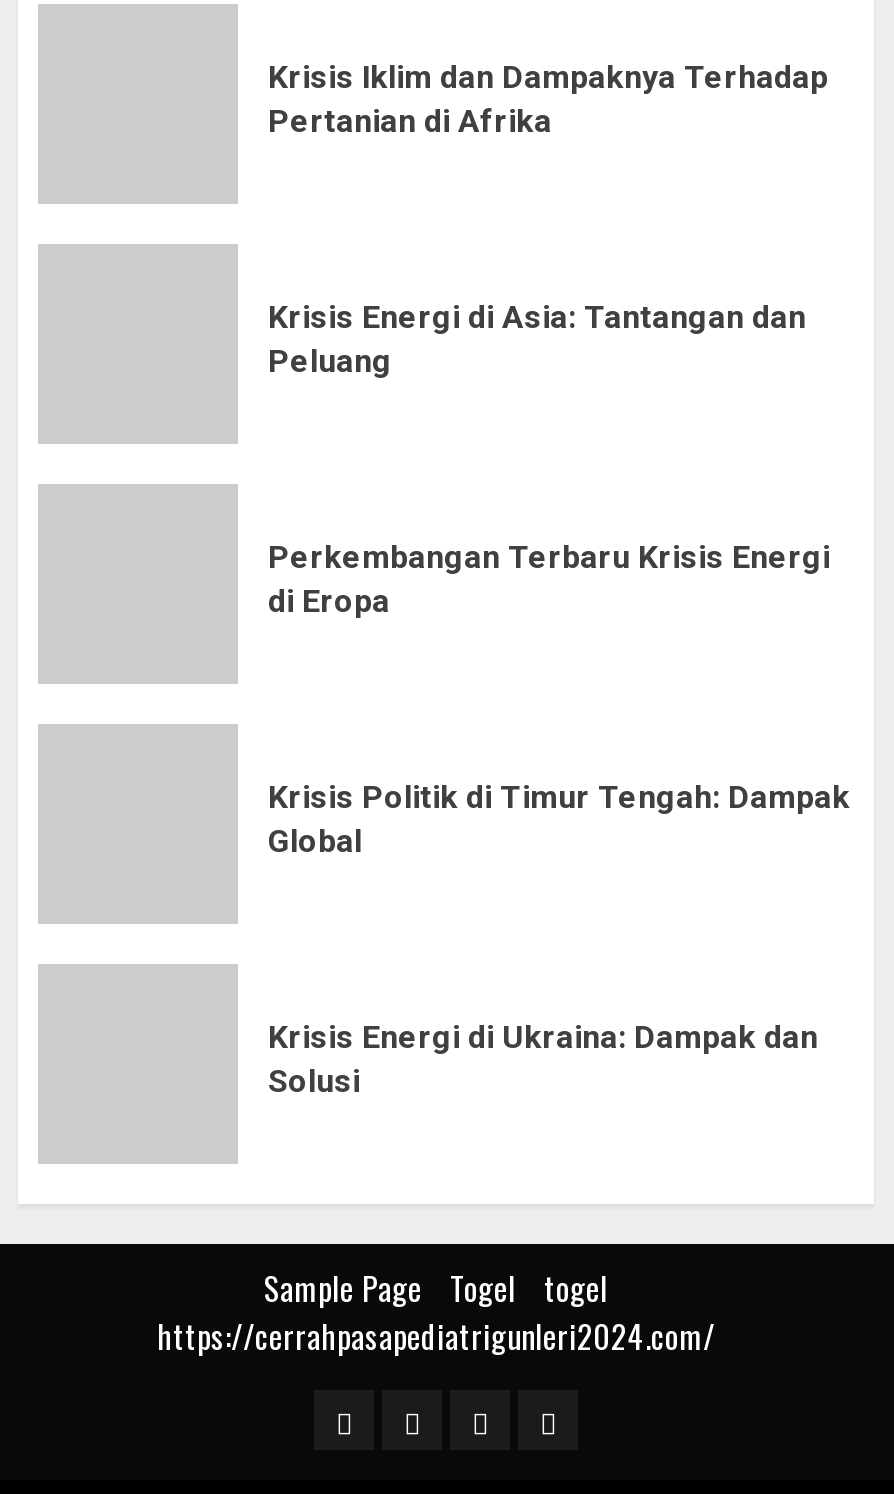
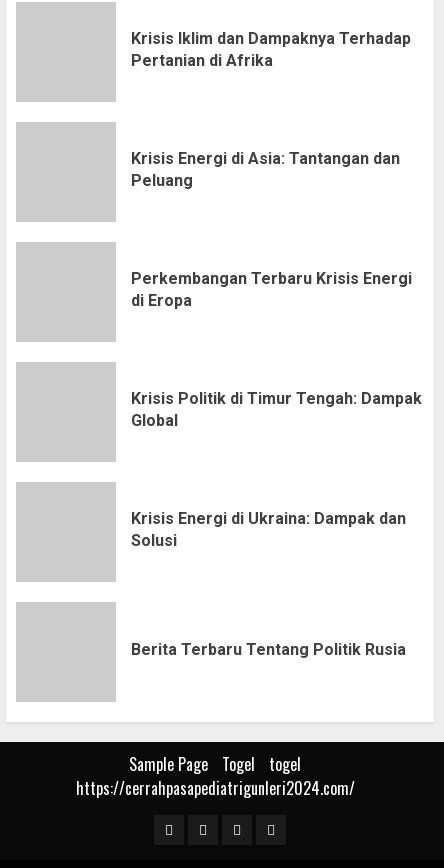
+ Berita Terbaru Tentang Politik Rusia
